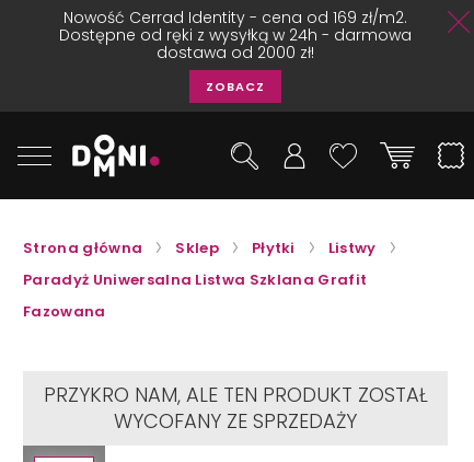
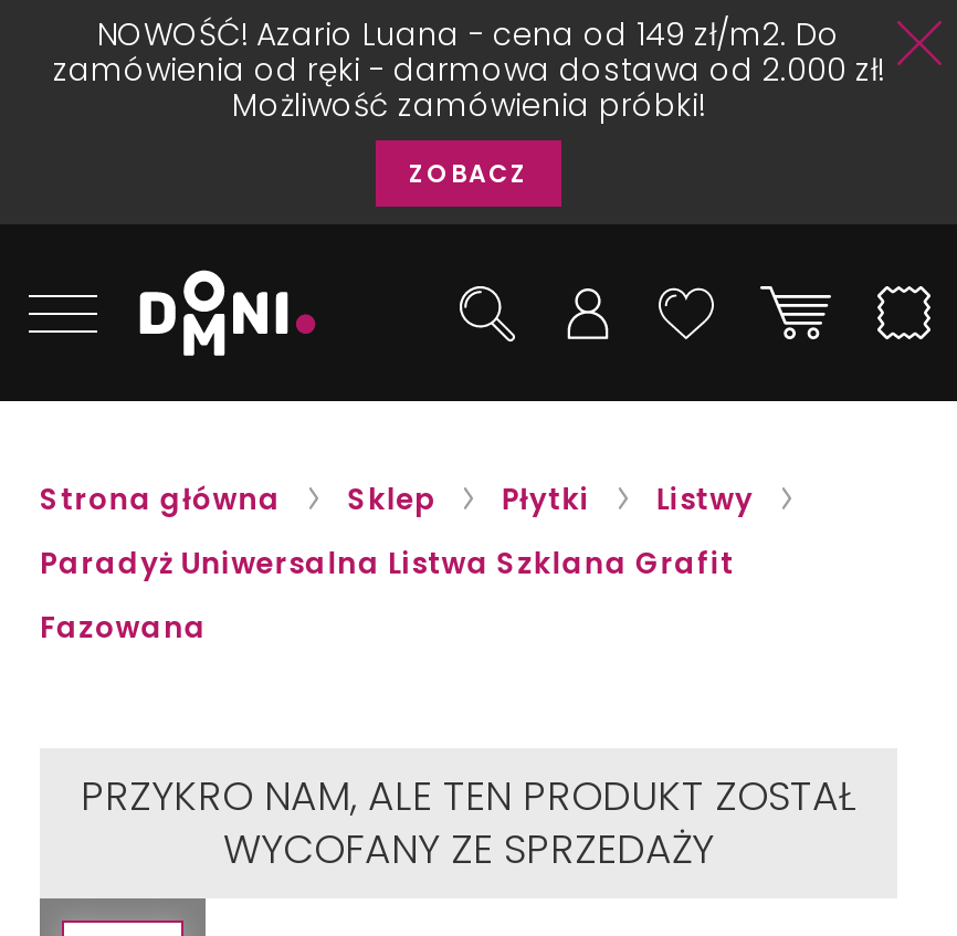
- Nowość Cerrad Identity - cena od 169 zł/m2.
- Dostępne od ręki z wysyłką w 24h - darmowa
- dostawa od 2000 zł!
+ NOWOŚĆ! Azario Luana - cena od 149 zł/m2. Do
+ zamówienia od ręki - darmowa dostawa od 2.000 zł!
+ Możliwość zamówienia próbki!
